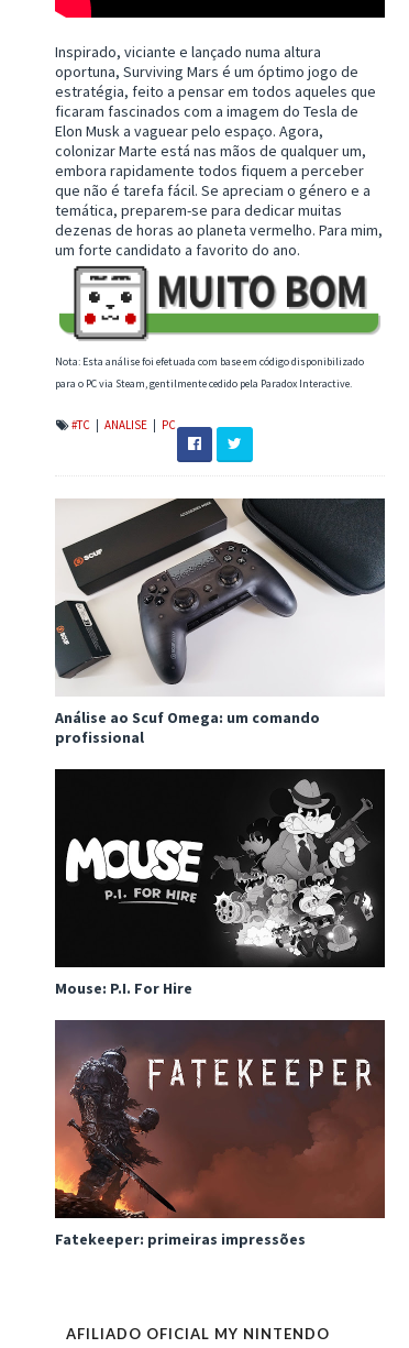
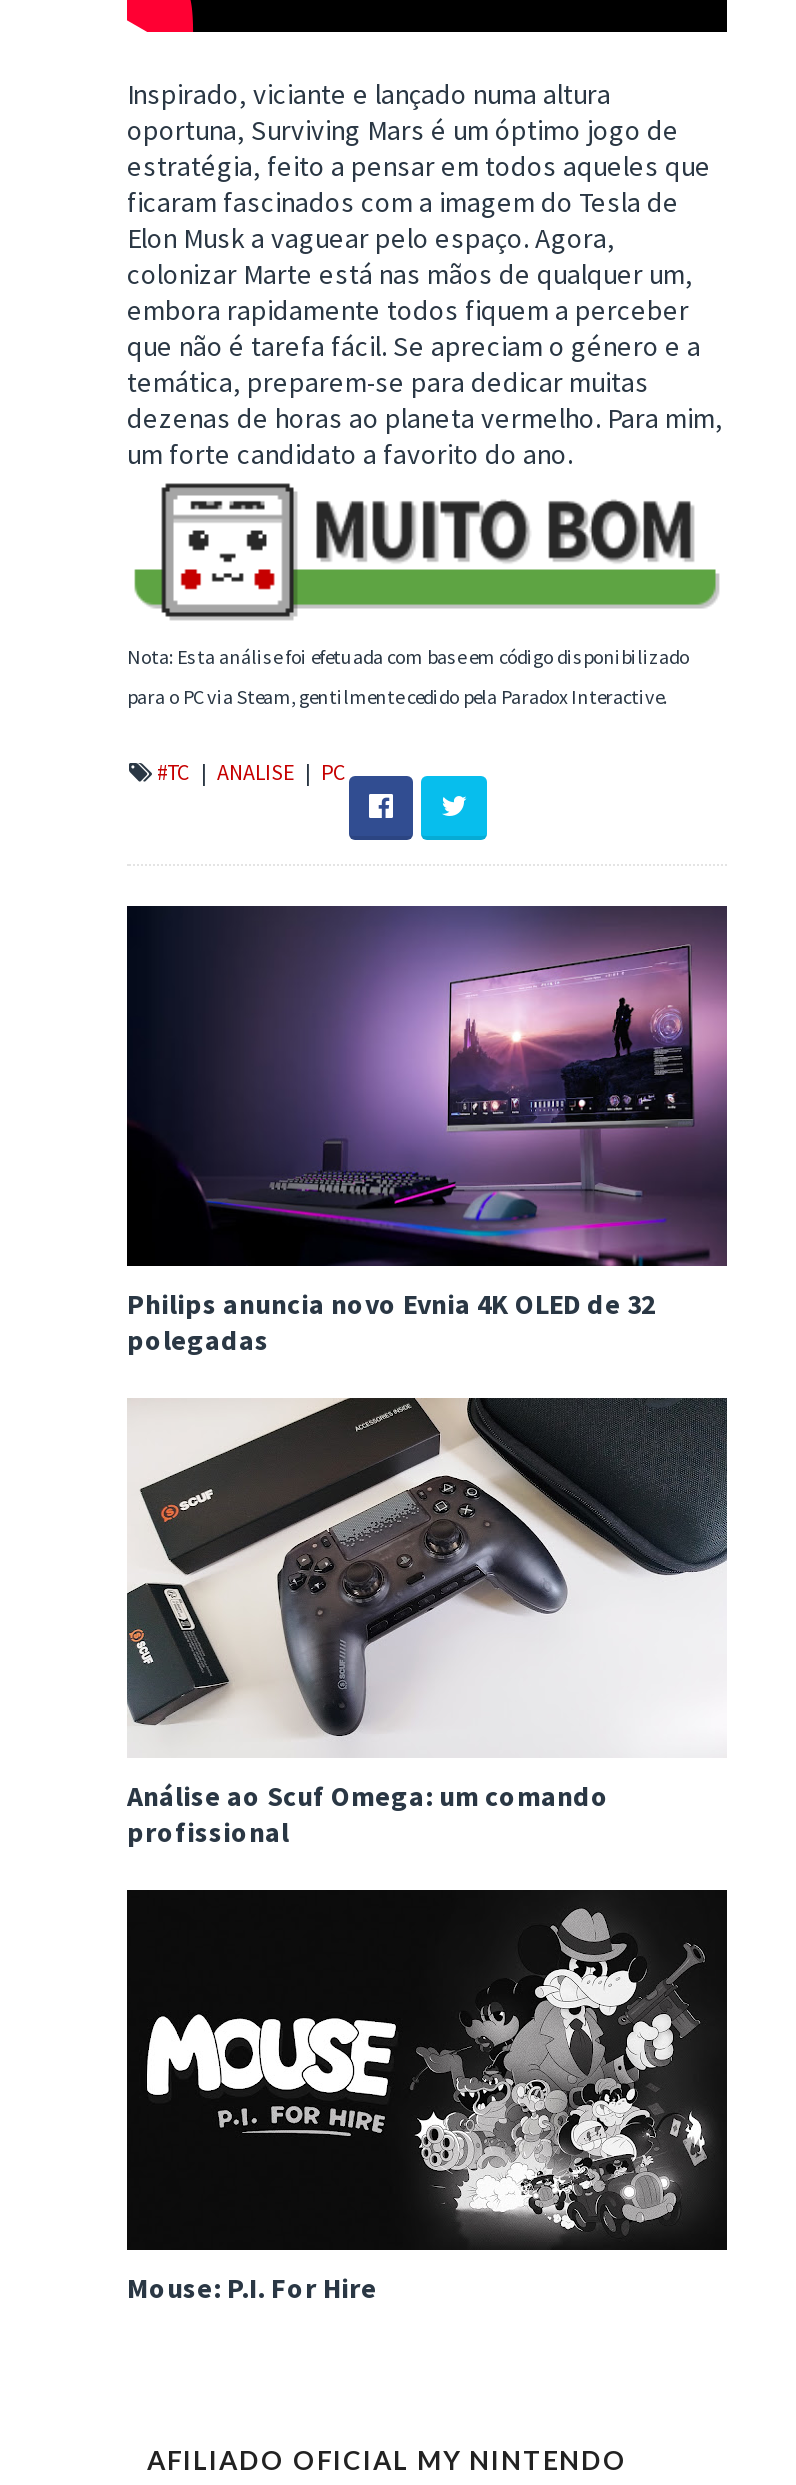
+ [image]
+ Philips anuncia novo Evnia 4K OLED de 32
+ polegadas

moved down: [image] | Análise ao Scuf Omega: um comando | profissional | Mouse: P.I. For Hire

- [image]
- Fatekeeper: primeiras impressões
